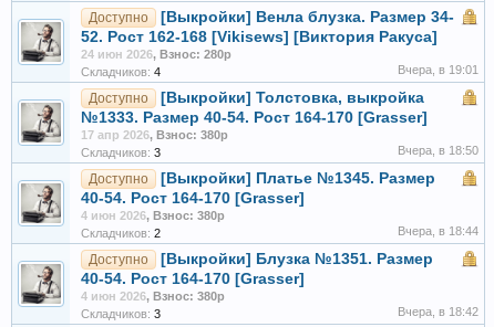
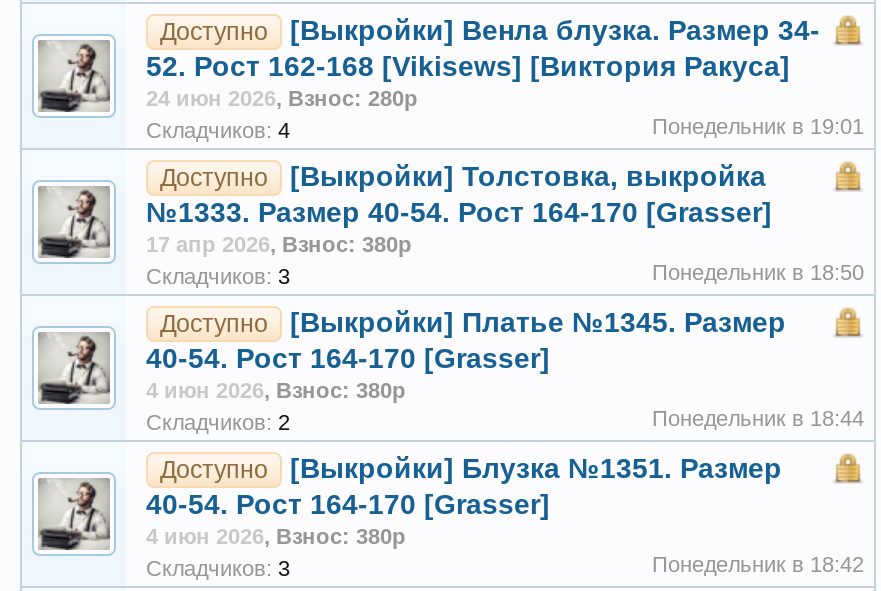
- Вчера, в 19:01
+ Понедельник в 19:01

- Вчера, в 18:50
+ Понедельник в 18:50

- Вчера, в 18:44
+ Понедельник в 18:44

- Вчера, в 18:42
+ Понедельник в 18:42
